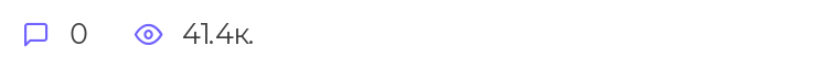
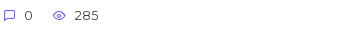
- 41.4к.
+ 285
